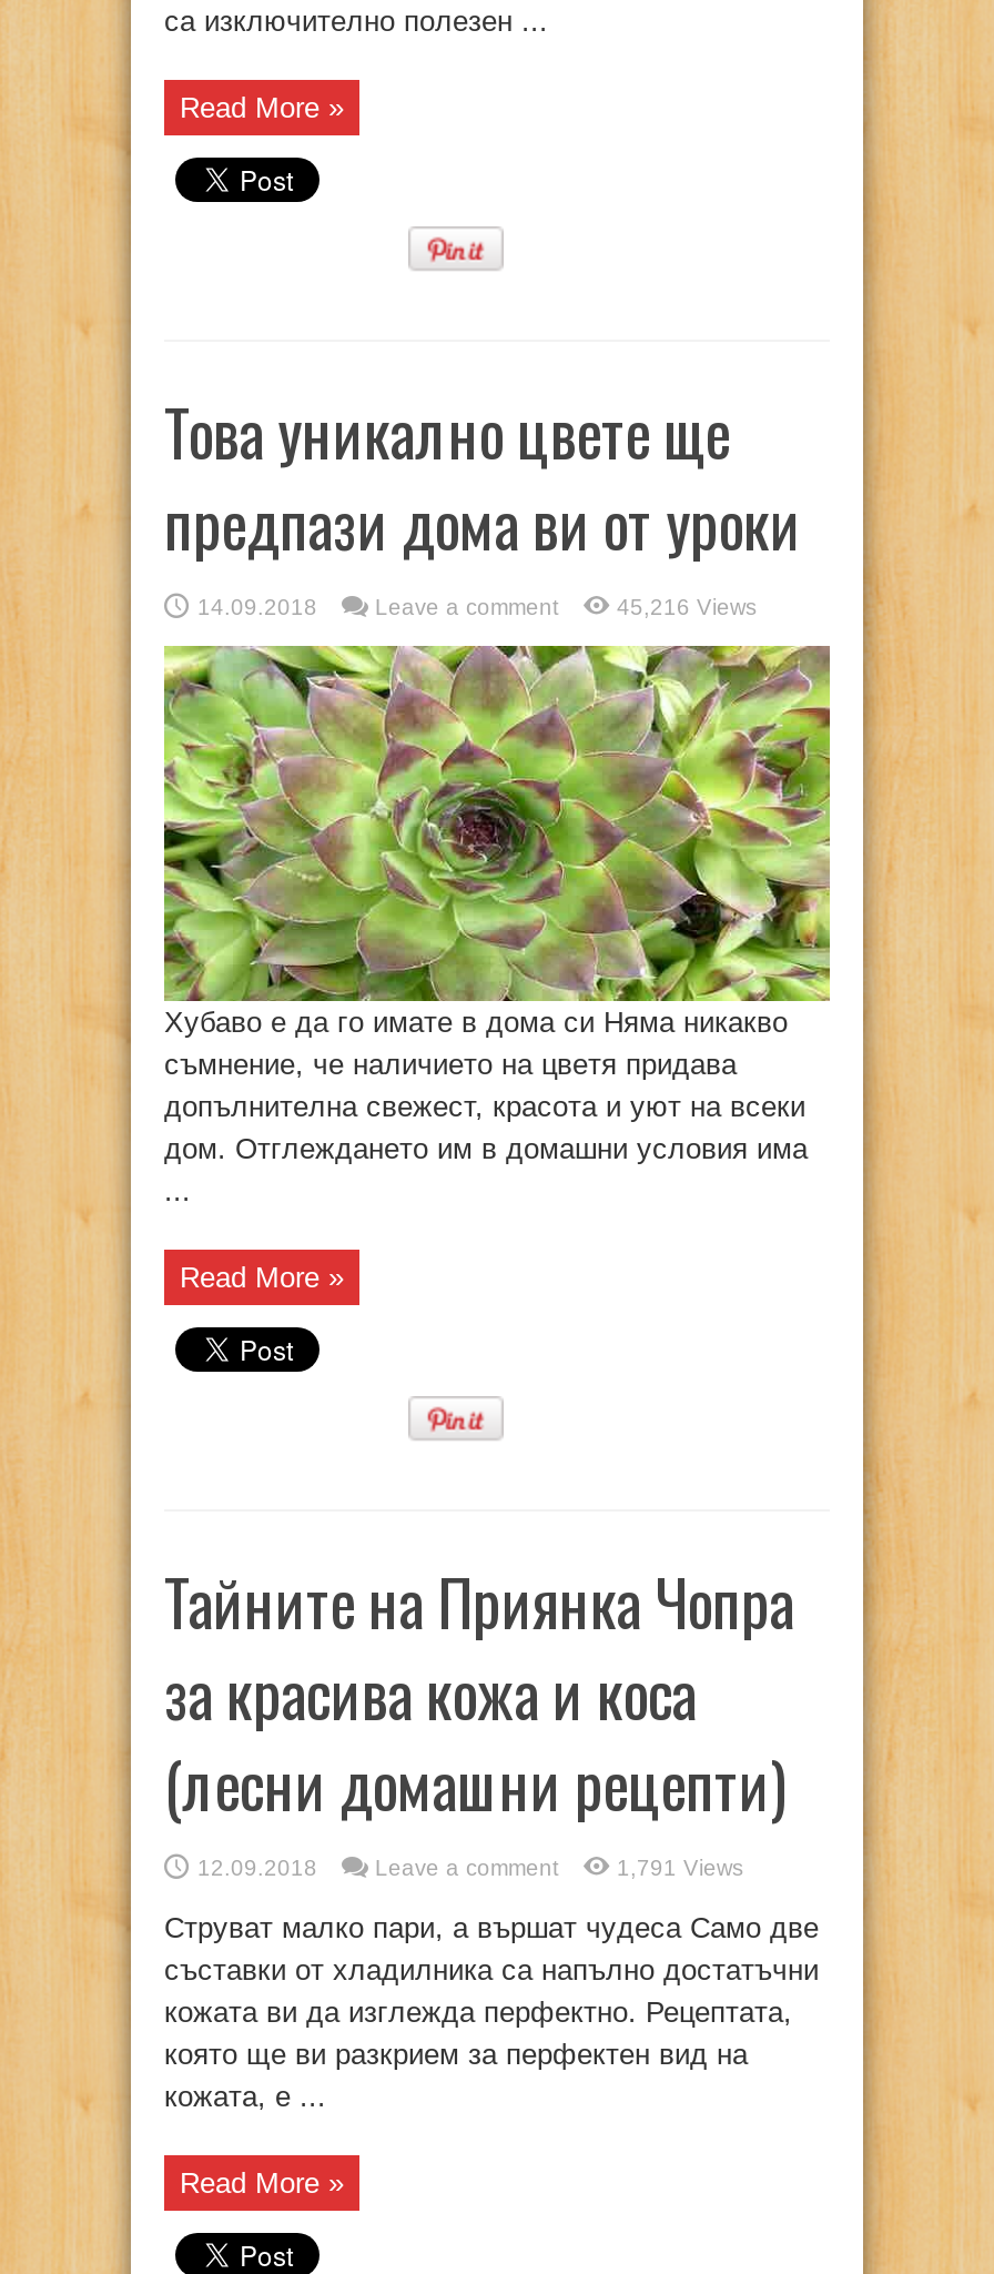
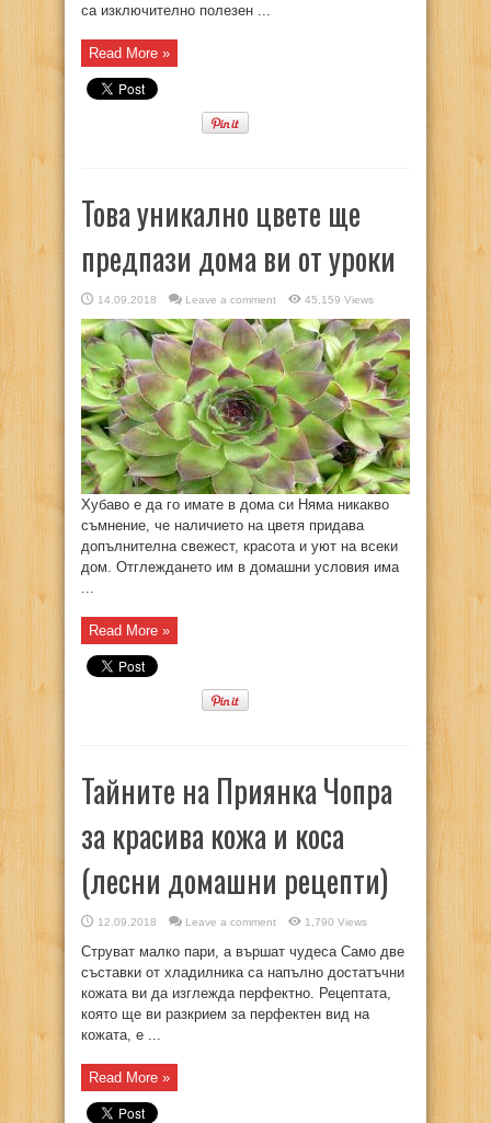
- 45,216 Views
+ 45,159 Views

- 1,791 Views
+ 1,790 Views
